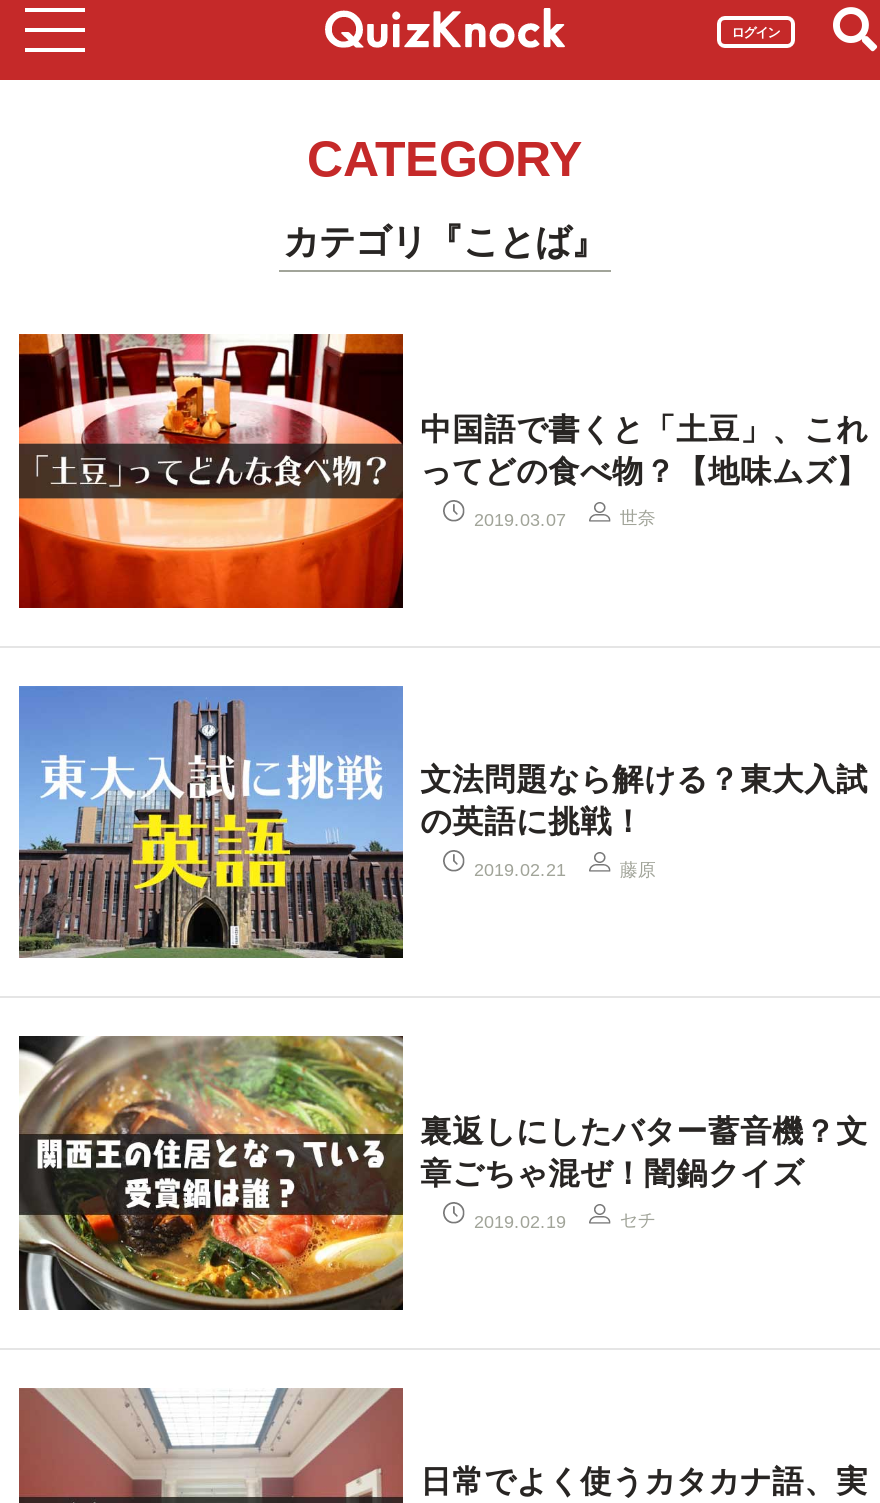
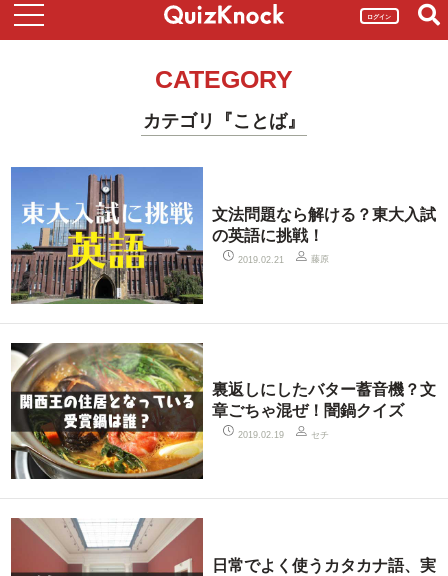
- [image]
- 中国語で書くと「土豆」、これ
- ってどの食べ物？【地味ムズ】
- 2019.03.07
- 世奈
